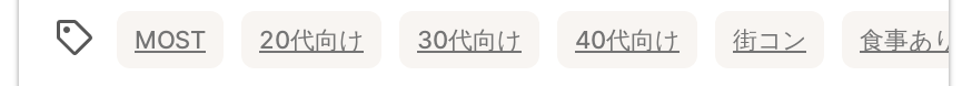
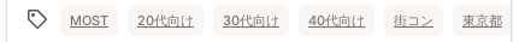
- 食事あり
+ 東京都
